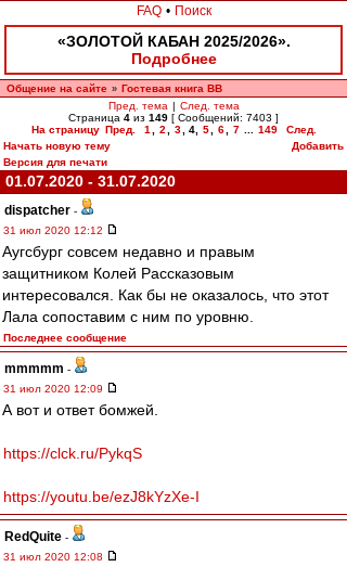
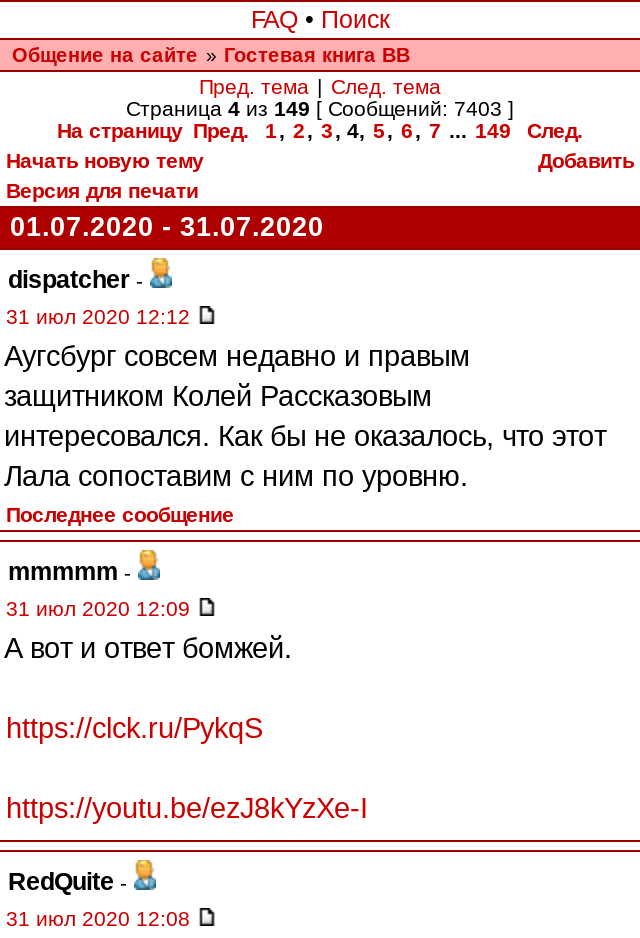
- «ЗОЛОТОЙ КАБАН 2025/2026».
- Подробнее
